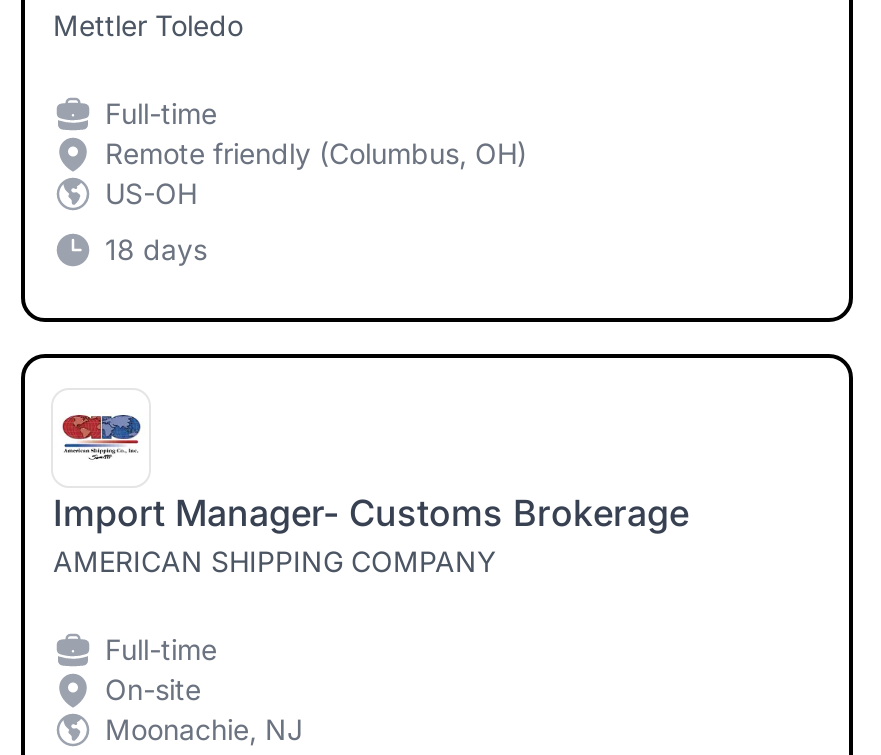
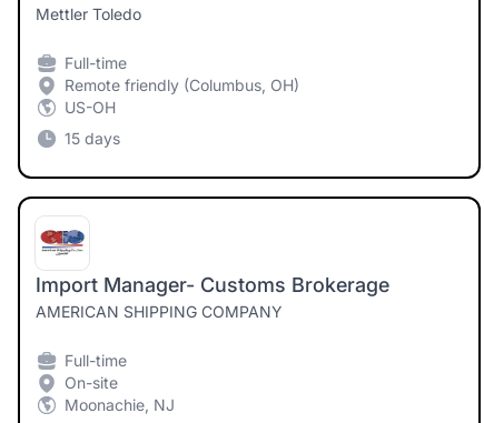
- 18 days
+ 15 days
